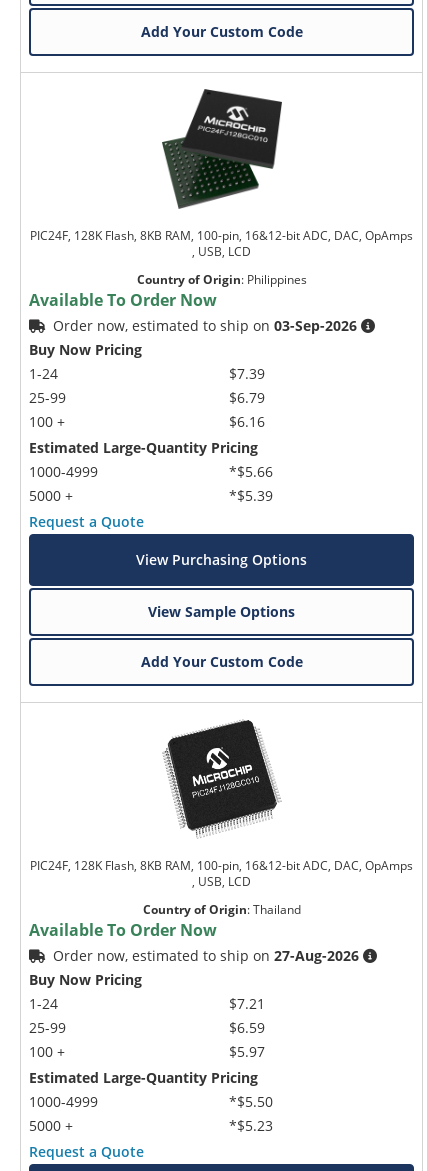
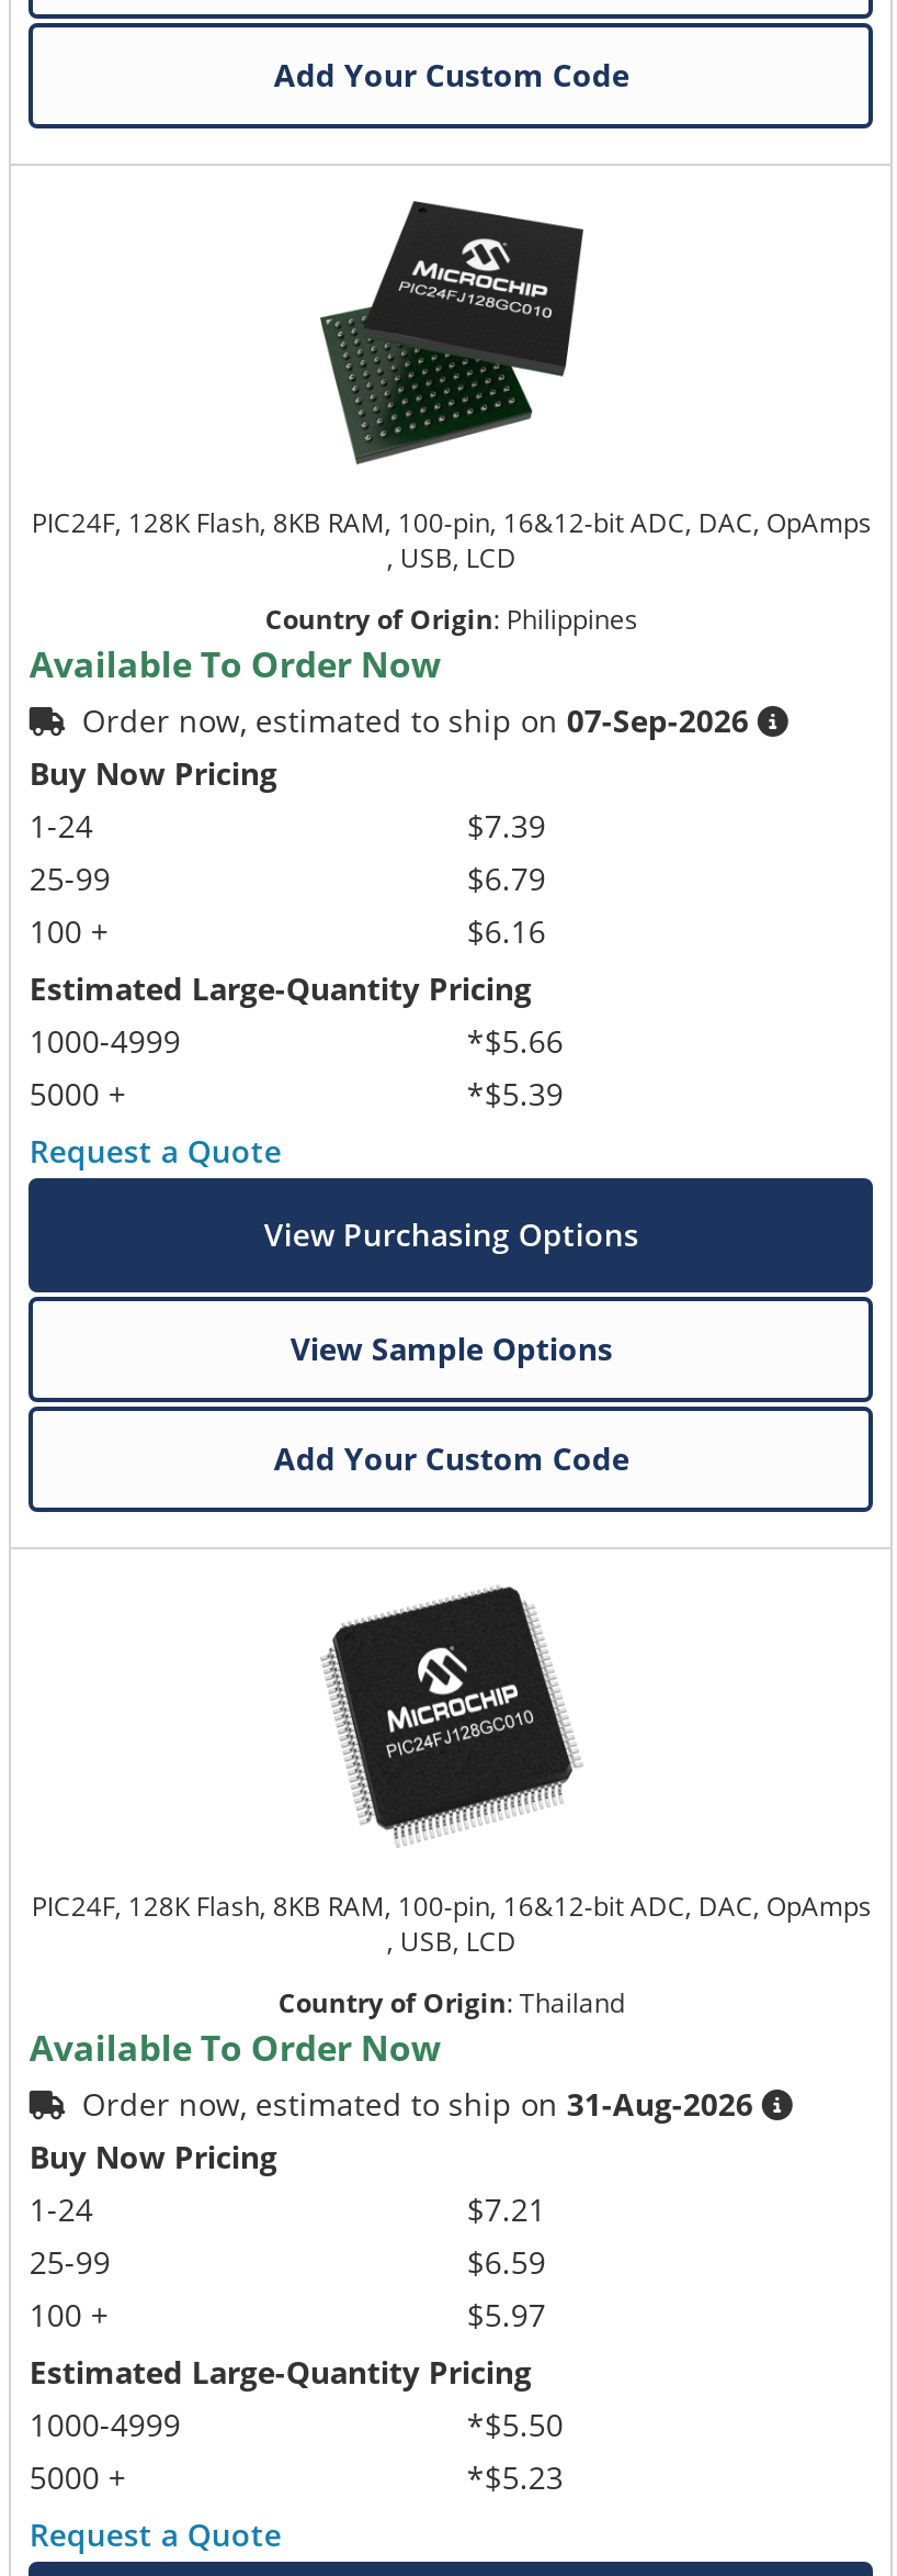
- Order now, estimated to ship on 03-Sep-2026
+ Order now, estimated to ship on 07-Sep-2026

- Order now, estimated to ship on 27-Aug-2026
+ Order now, estimated to ship on 31-Aug-2026
